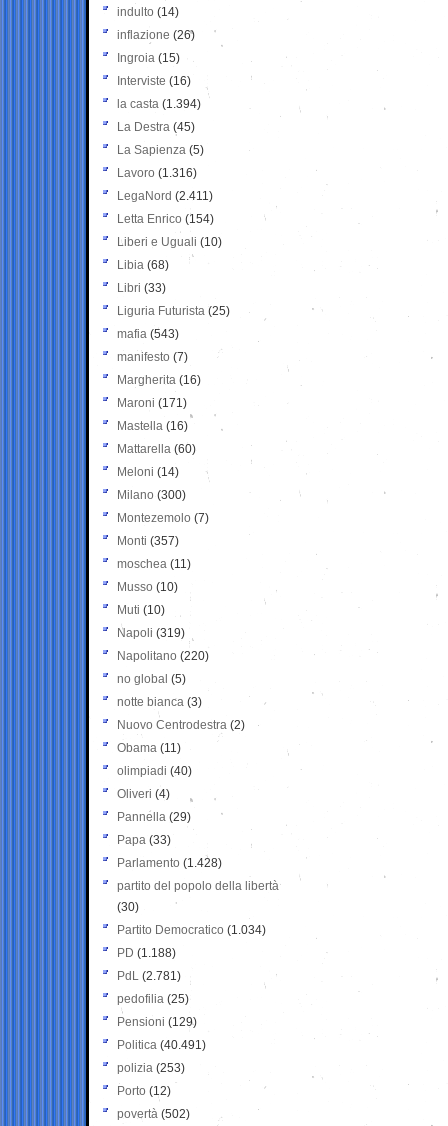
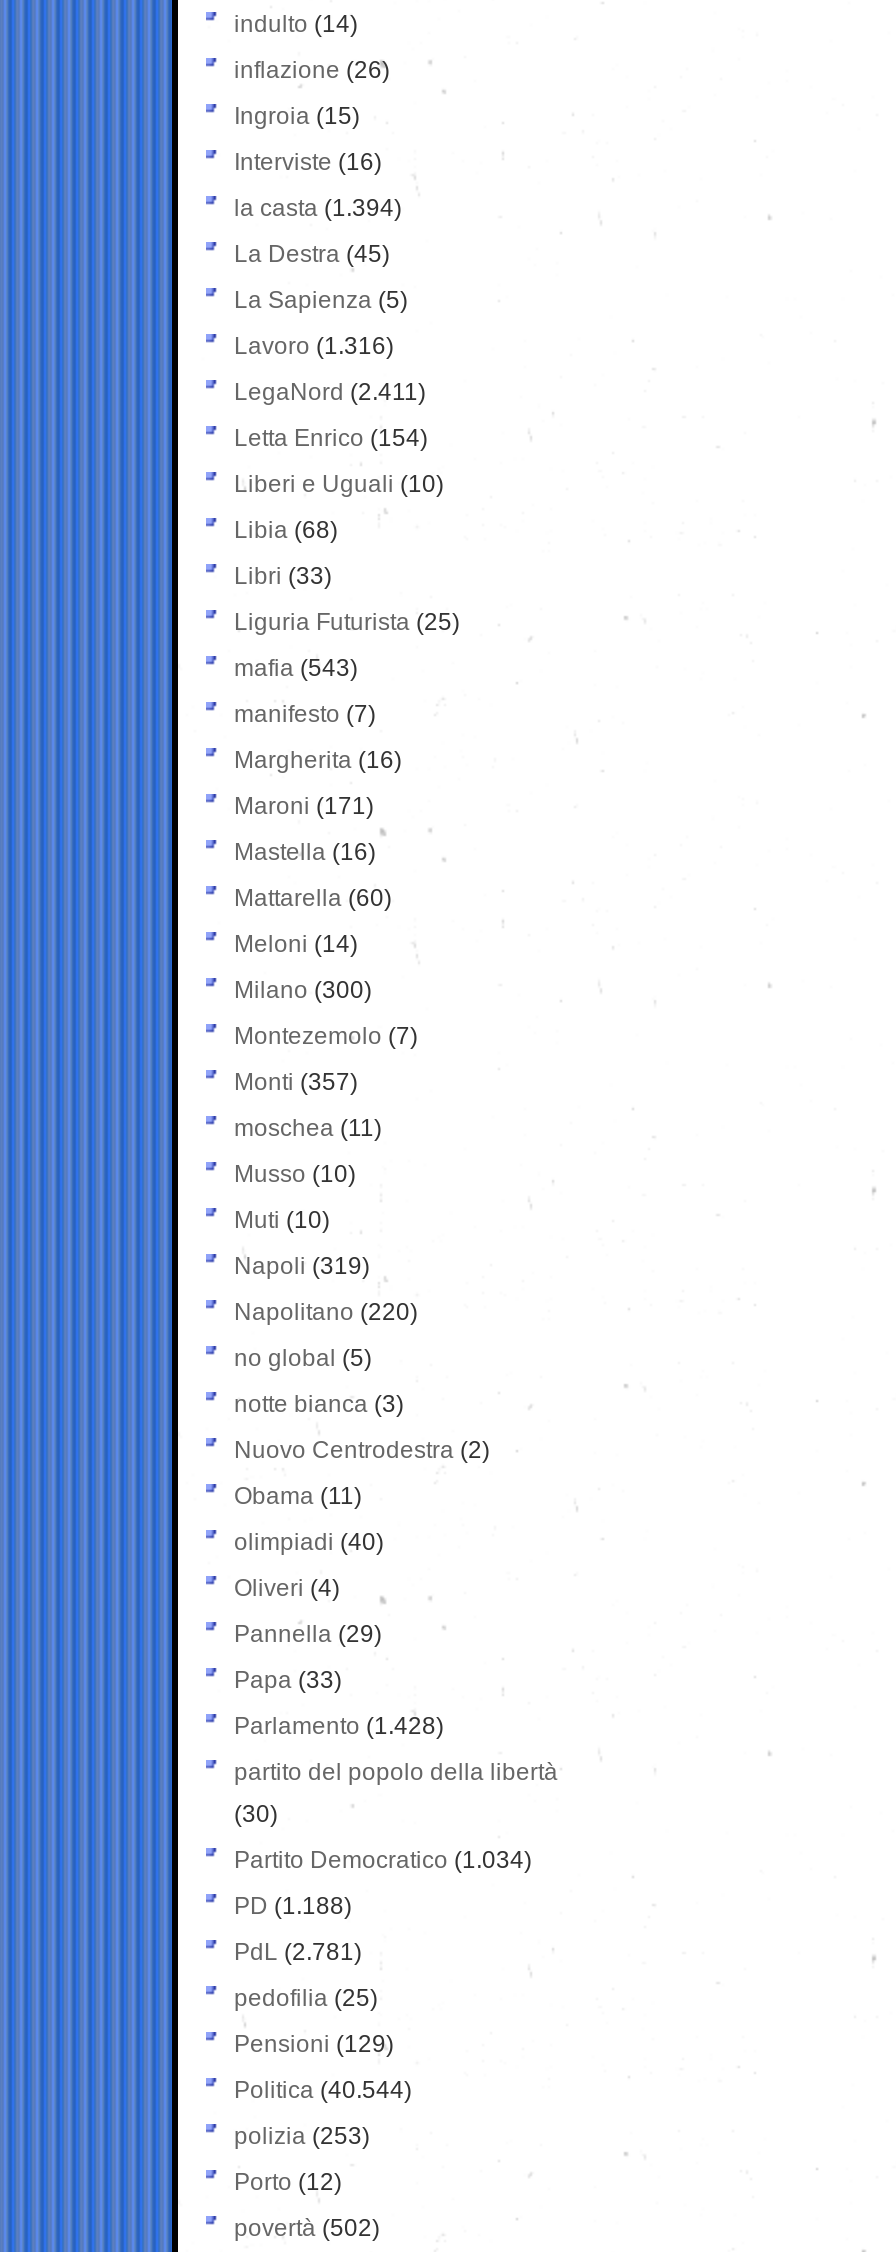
- Politica (40.491)
+ Politica (40.544)
